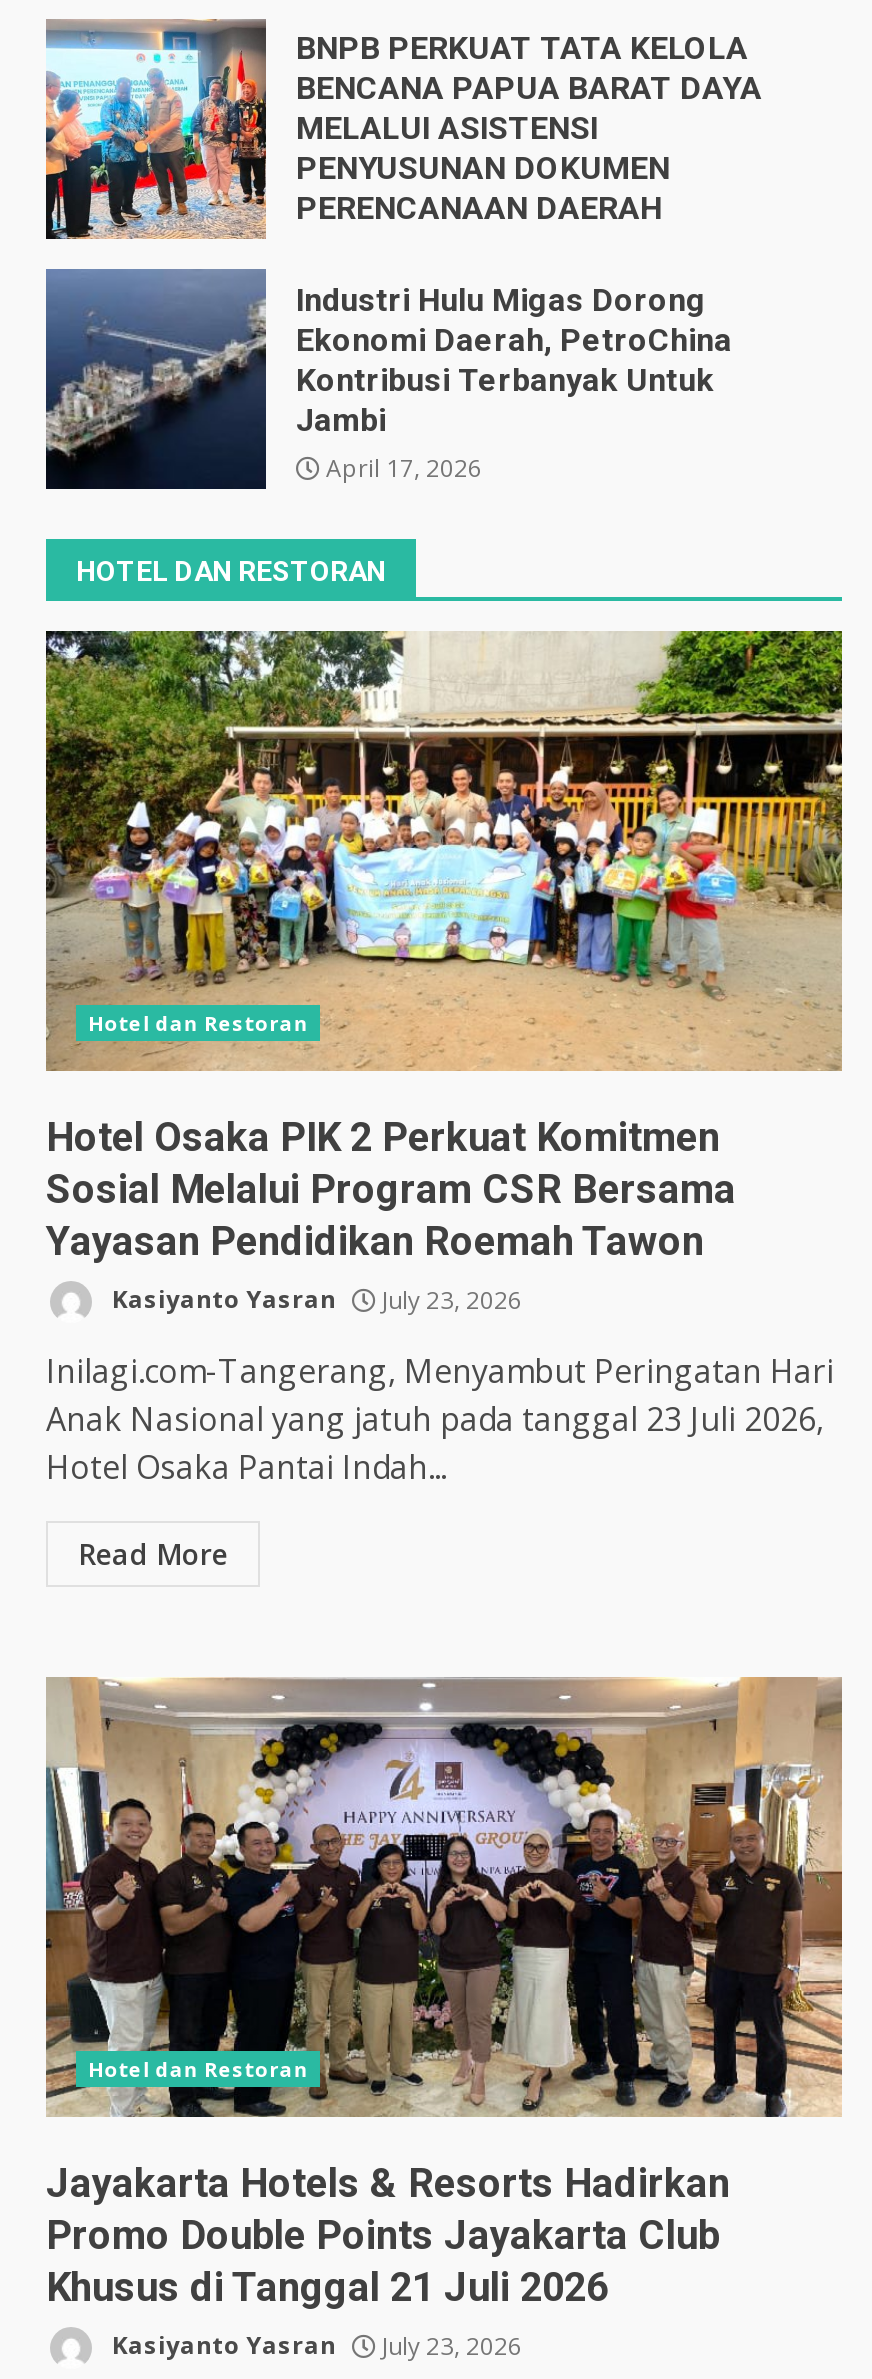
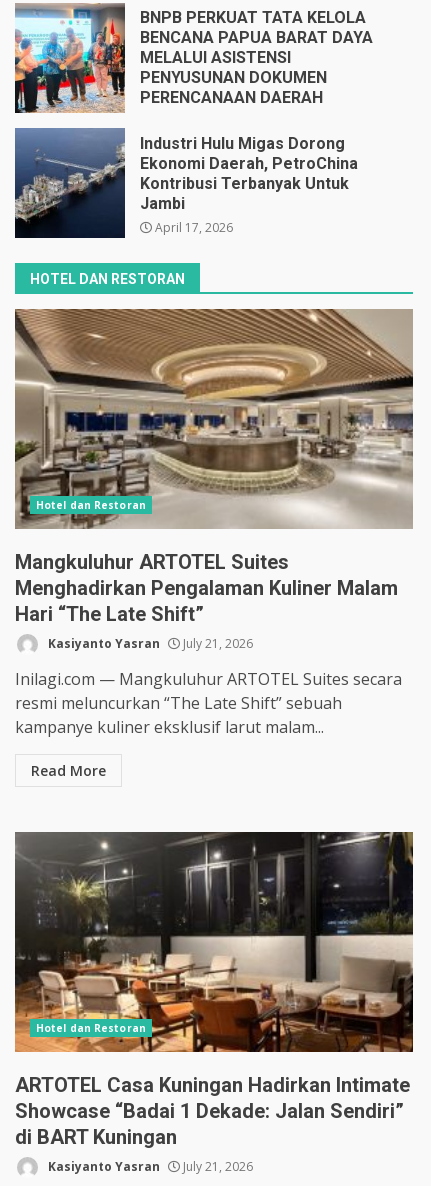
- [image]
- Hotel Osaka PIK 2 Perkuat Komitmen
- Sosial Melalui Program CSR Bersama
- Yayasan Pendidikan Roemah Tawon
+ [image]
+ Mangkuluhur ARTOTEL Suites
+ Menghadirkan Pengalaman Kuliner Malam
+ Hari “The Late Shift”

- Kasiyanto Yasran July 23, 2026
+ Kasiyanto Yasran July 21, 2026

- Inilagi.com-Tangerang, Menyambut Peringatan Hari
- Anak Nasional yang jatuh pada tanggal 23 Juli 2026,
- Hotel Osaka Pantai Indah...
+ Inilagi.com — Mangkuluhur ARTOTEL Suites secara
+ resmi meluncurkan “The Late Shift” sebuah
+ kampanye kuliner eksklusif larut malam...

- [image]
- Jayakarta Hotels & Resorts Hadirkan
- Promo Double Points Jayakarta Club
- Khusus di Tanggal 21 Juli 2026
+ [image]
+ ARTOTEL Casa Kuningan Hadirkan Intimate
+ Showcase “Badai 1 Dekade: Jalan Sendiri”
+ di BART Kuningan

- Kasiyanto Yasran July 23, 2026
+ Kasiyanto Yasran July 21, 2026
